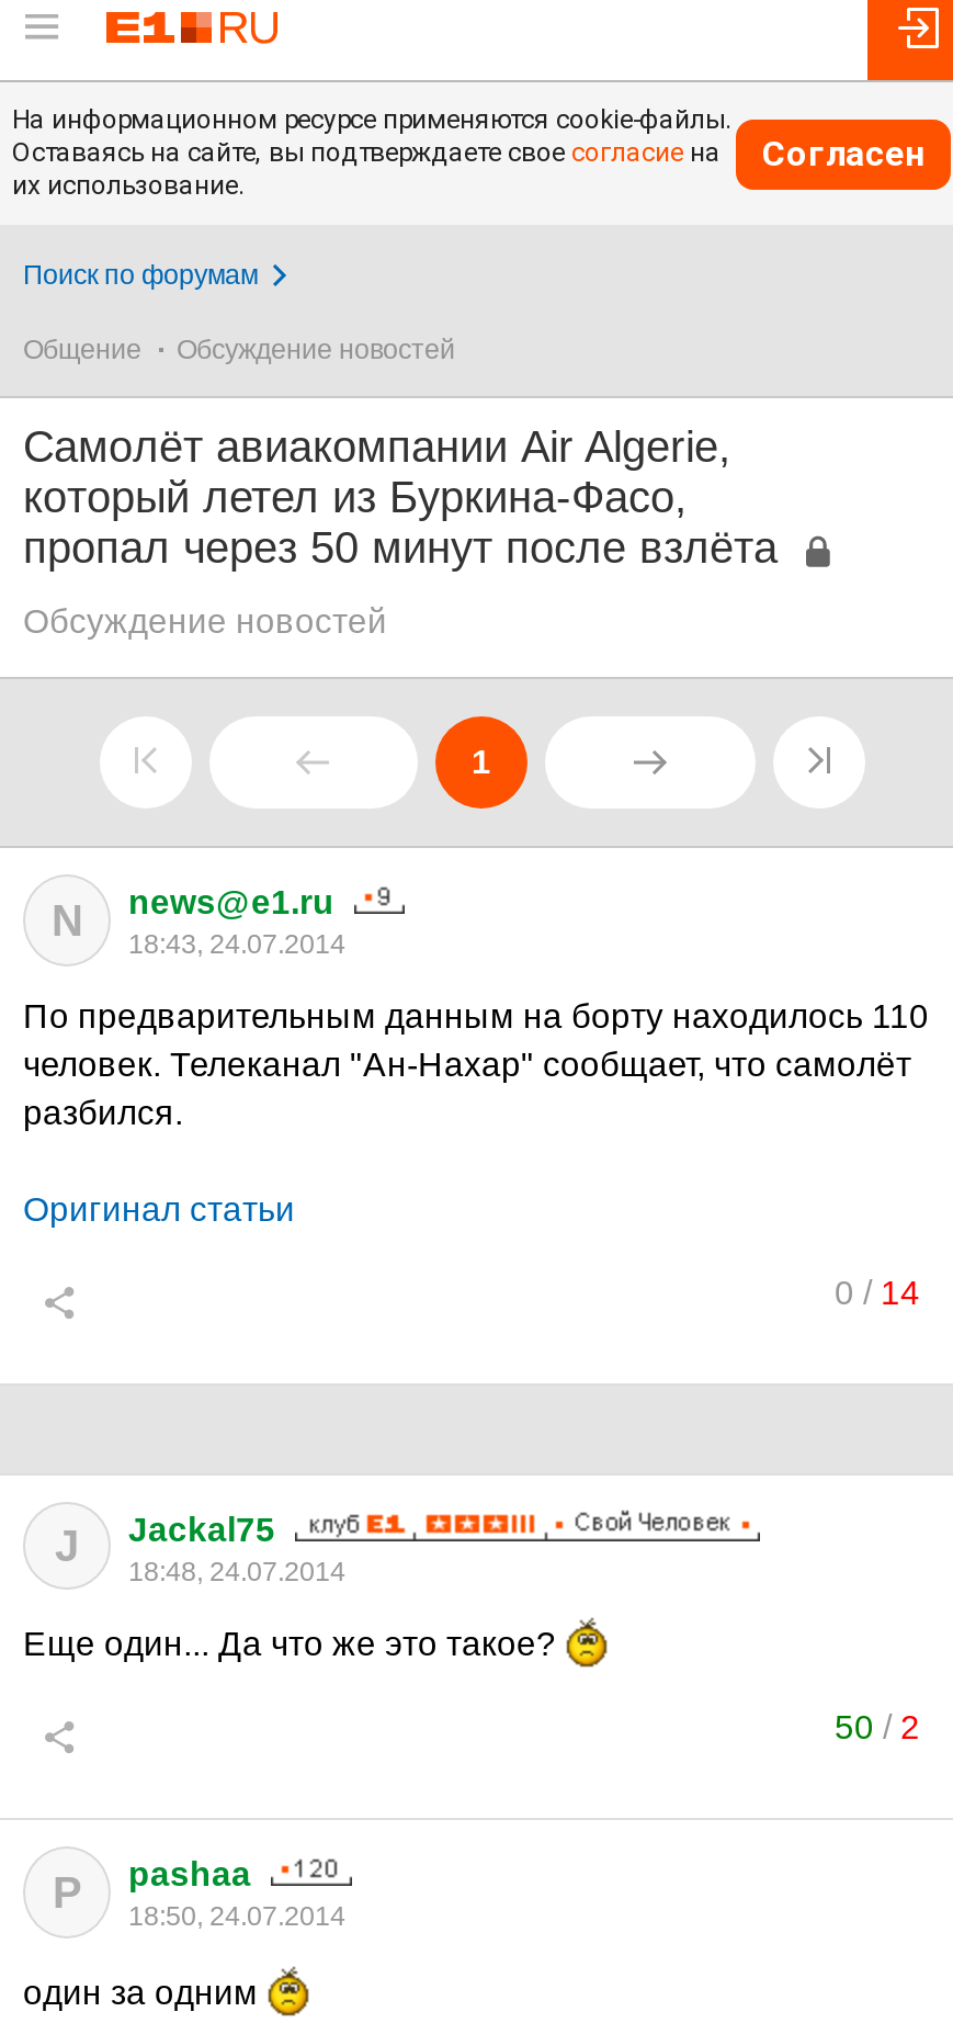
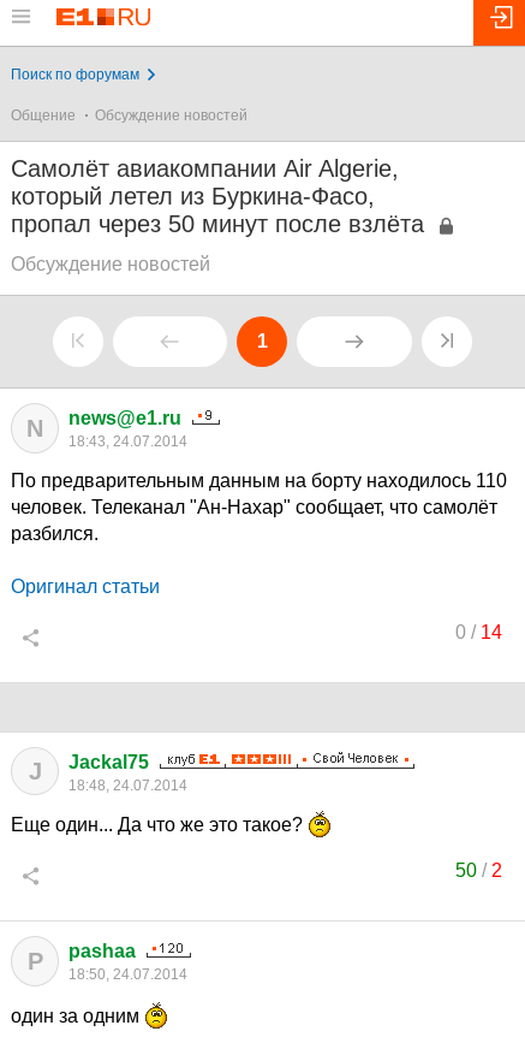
- На информационном ресурсе применяются cookie-файлы.
- Оставаясь на сайте, вы подтверждаете свое согласие на
- их использование.

- Согласен
